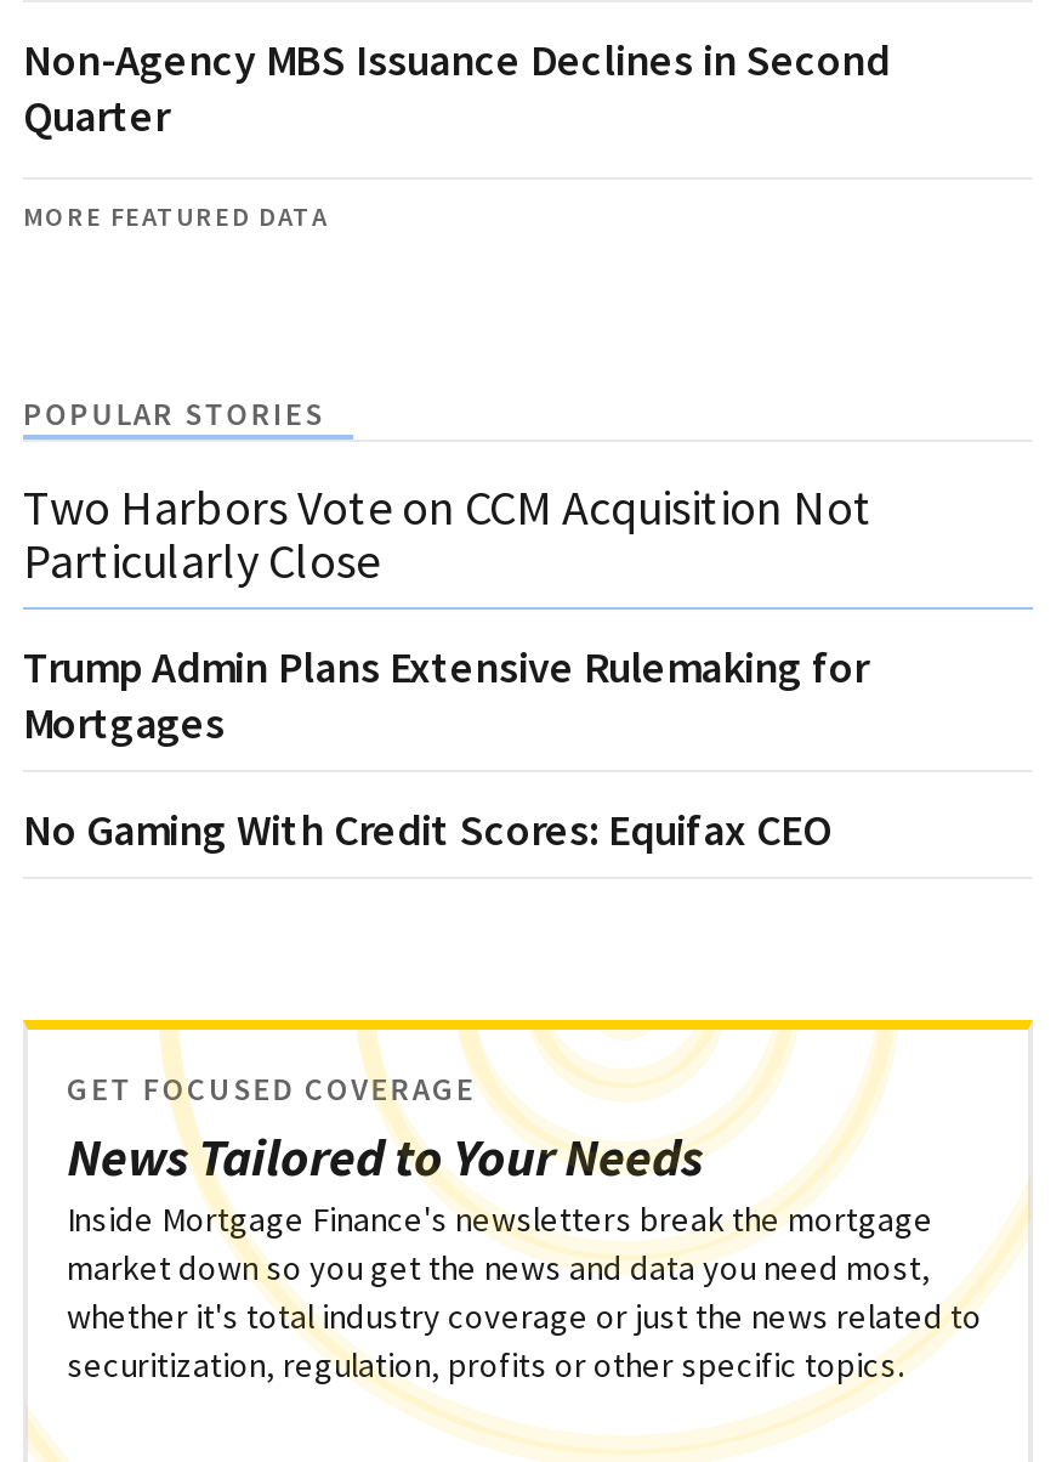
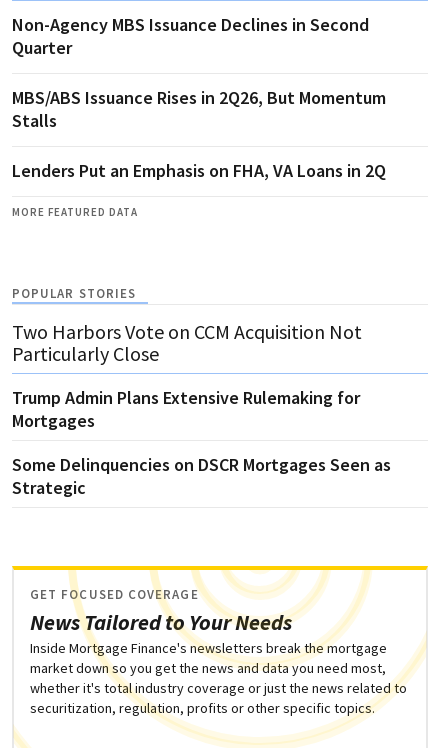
+ MBS/ABS Issuance Rises in 2Q26, But Momentum
+ Stalls
+ Lenders Put an Emphasis on FHA, VA Loans in 2Q

- No Gaming With Credit Scores: Equifax CEO
+ Some Delinquencies on DSCR Mortgages Seen as
+ Strategic
